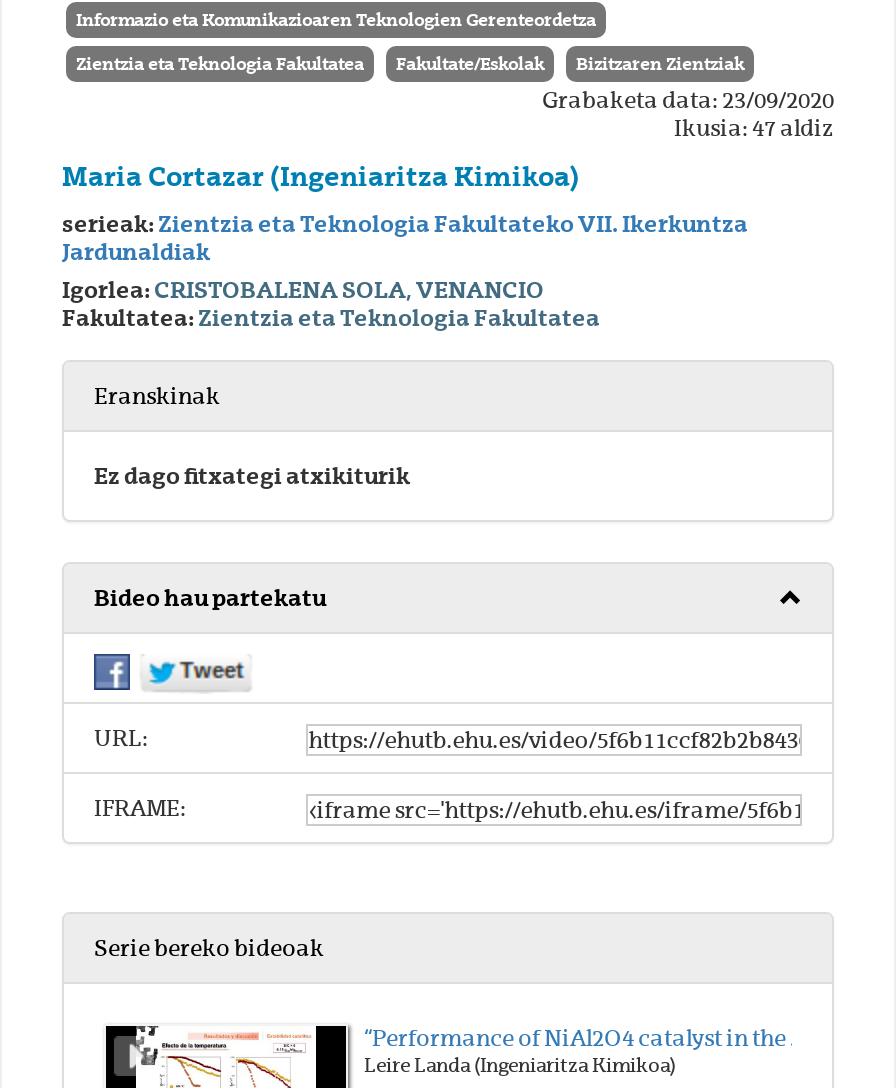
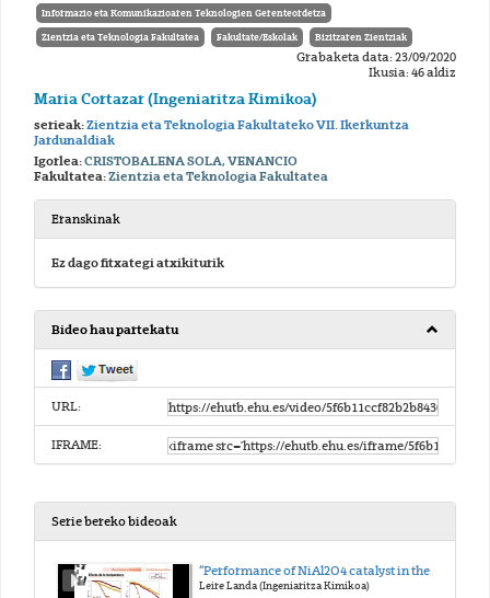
- Ikusia: 47 aldiz
+ Ikusia: 46 aldiz
